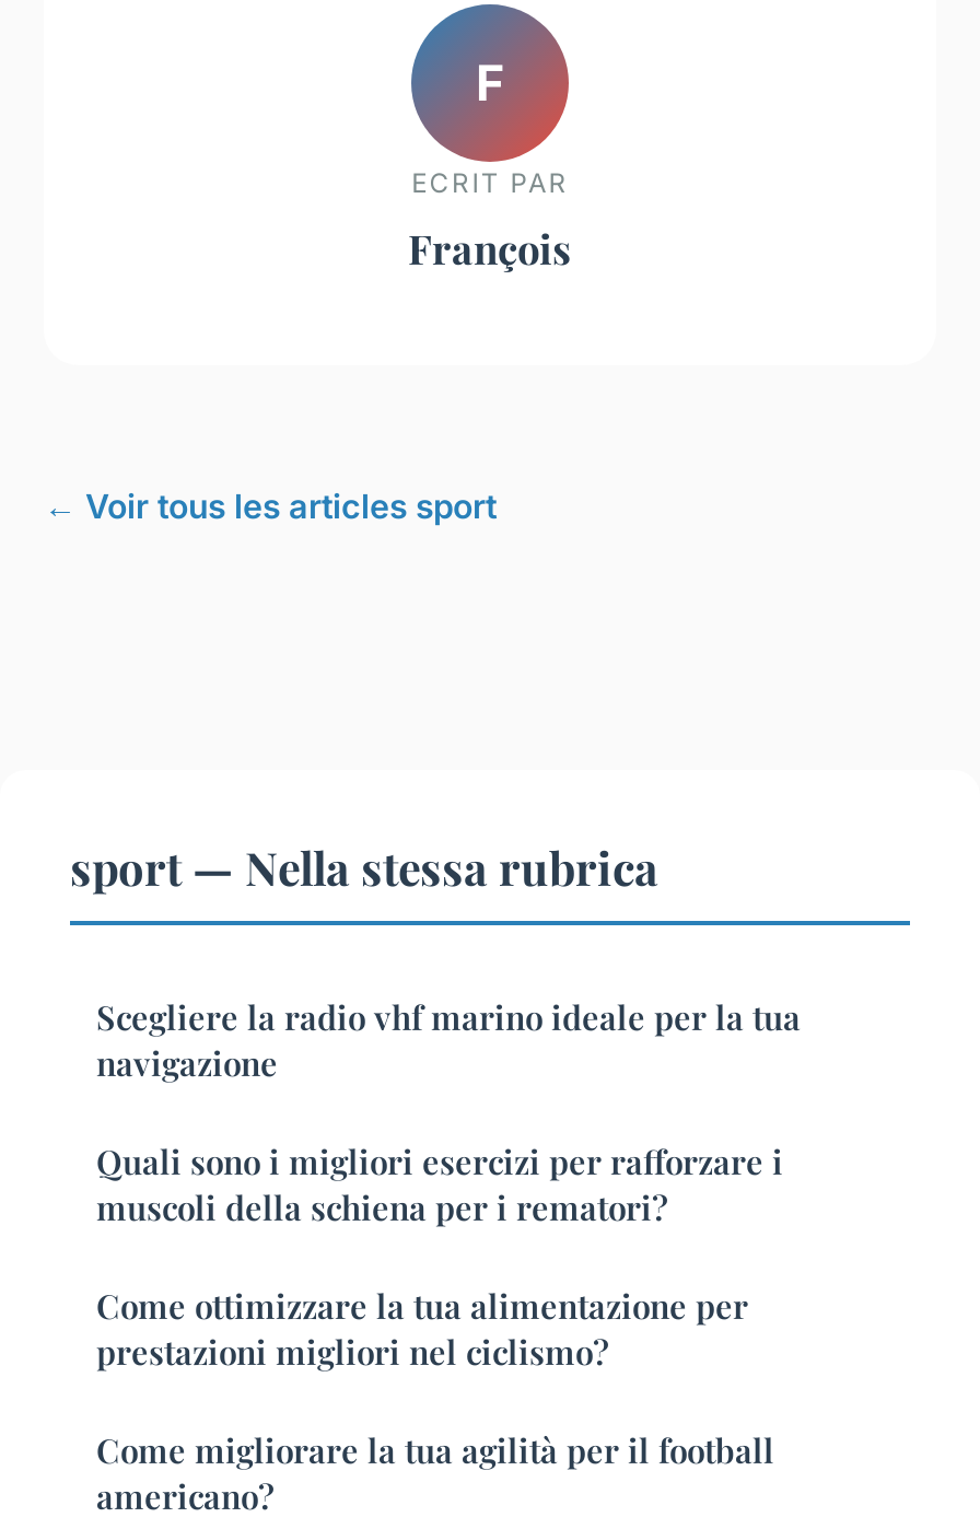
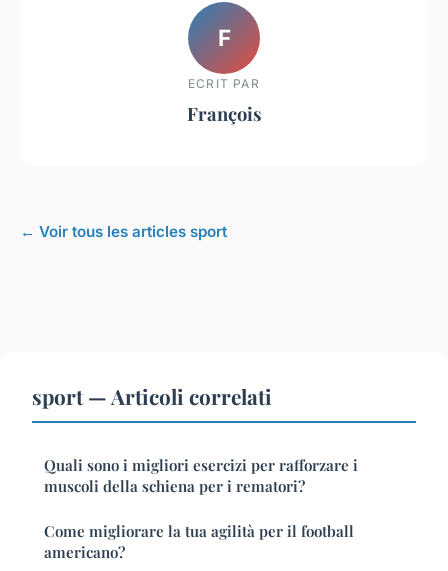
- sport — Nella stessa rubrica
- Scegliere la radio vhf marino ideale per la tua
- navigazione
+ sport — Articoli correlati

- Come ottimizzare la tua alimentazione per
- prestazioni migliori nel ciclismo?
